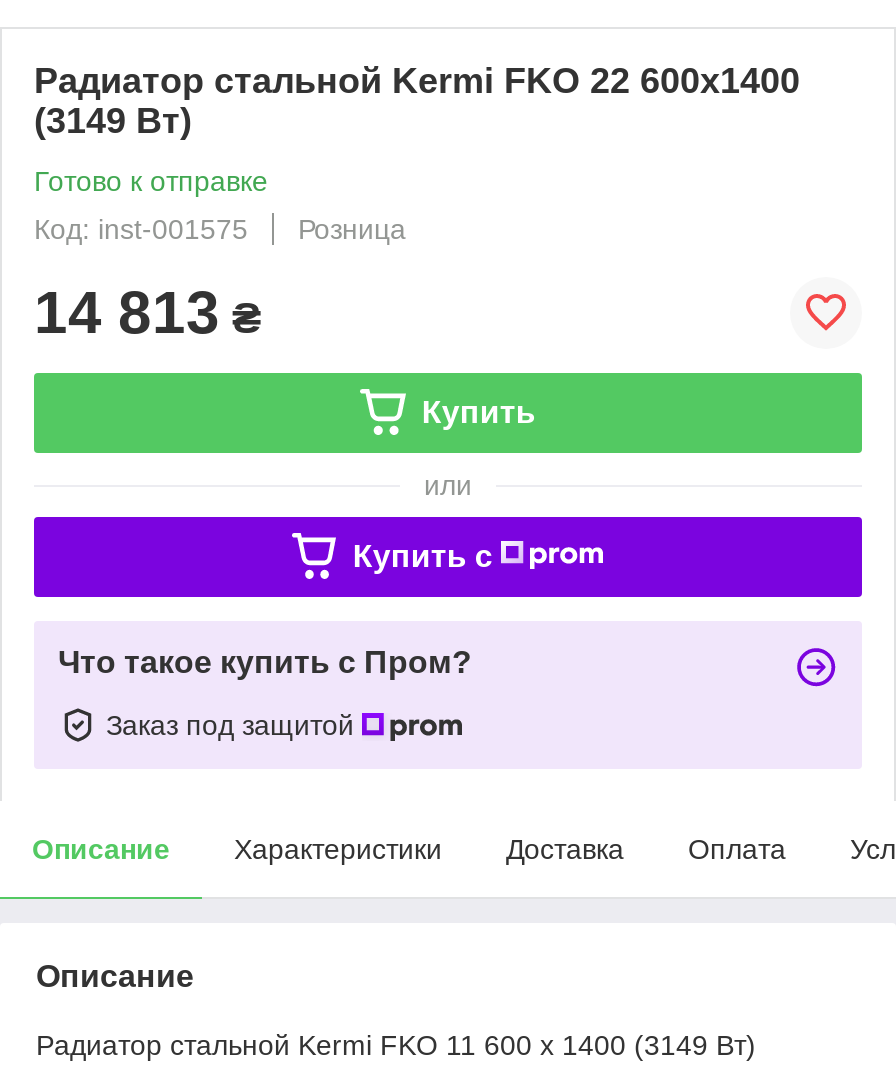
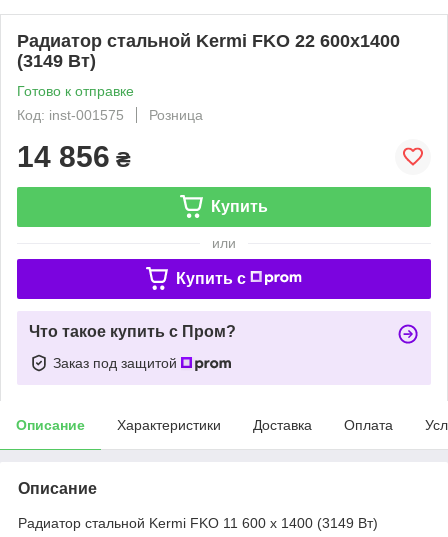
- 14 813 ₴
+ 14 856 ₴
